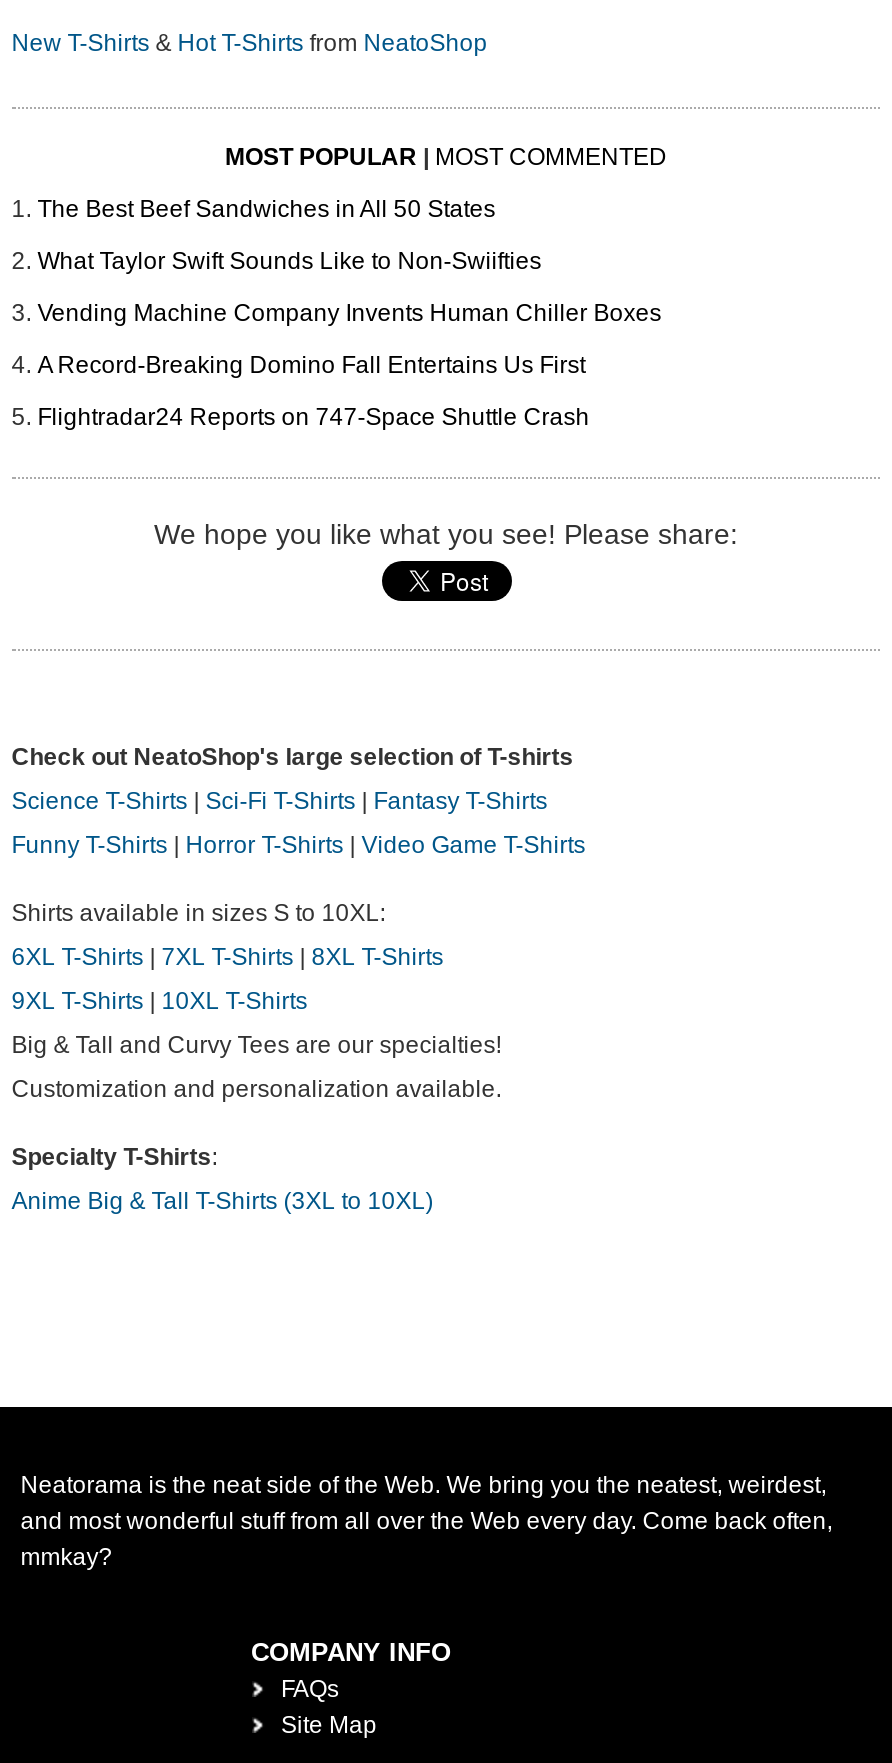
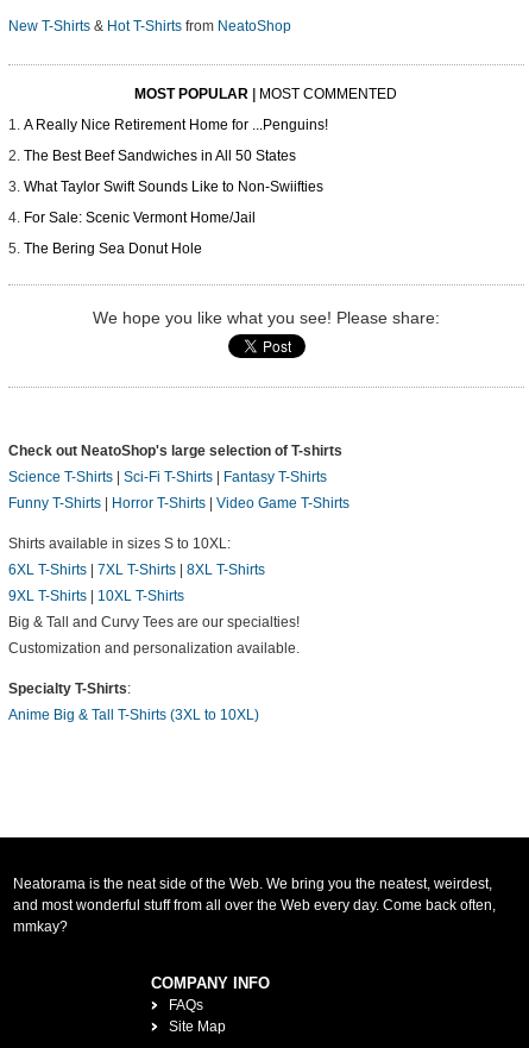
+ A Really Nice Retirement Home for ...Penguins!

moved down: The Best Beef Sandwiches in All 50 States | What Taylor Swift Sounds Like to Non-Swiifties

- Vending Machine Company Invents Human Chiller Boxes
- A Record-Breaking Domino Fall Entertains Us First
- Flightradar24 Reports on 747-Space Shuttle Crash
+ For Sale: Scenic Vermont Home/Jail
+ The Bering Sea Donut Hole
